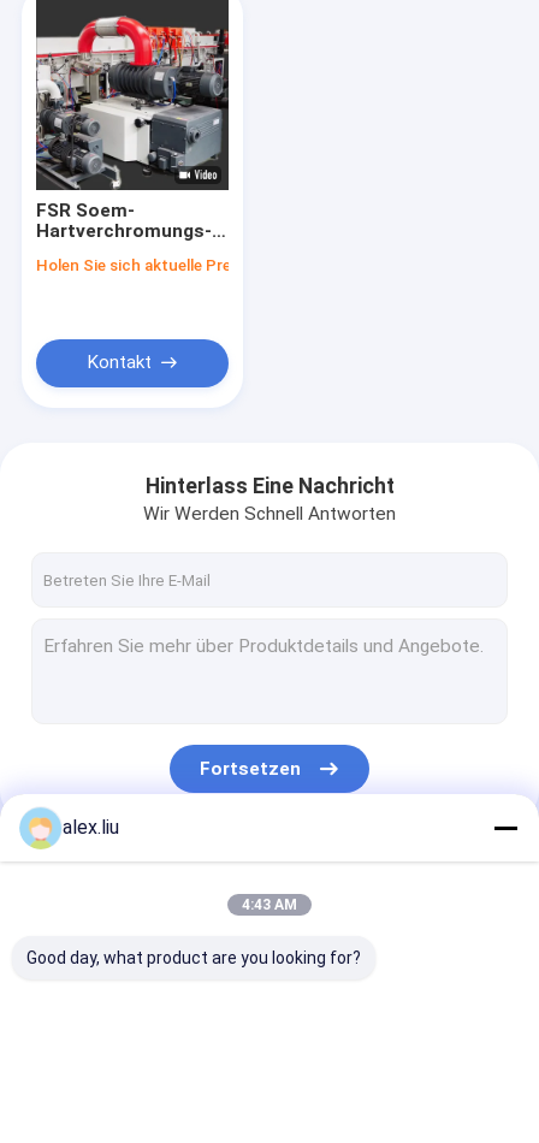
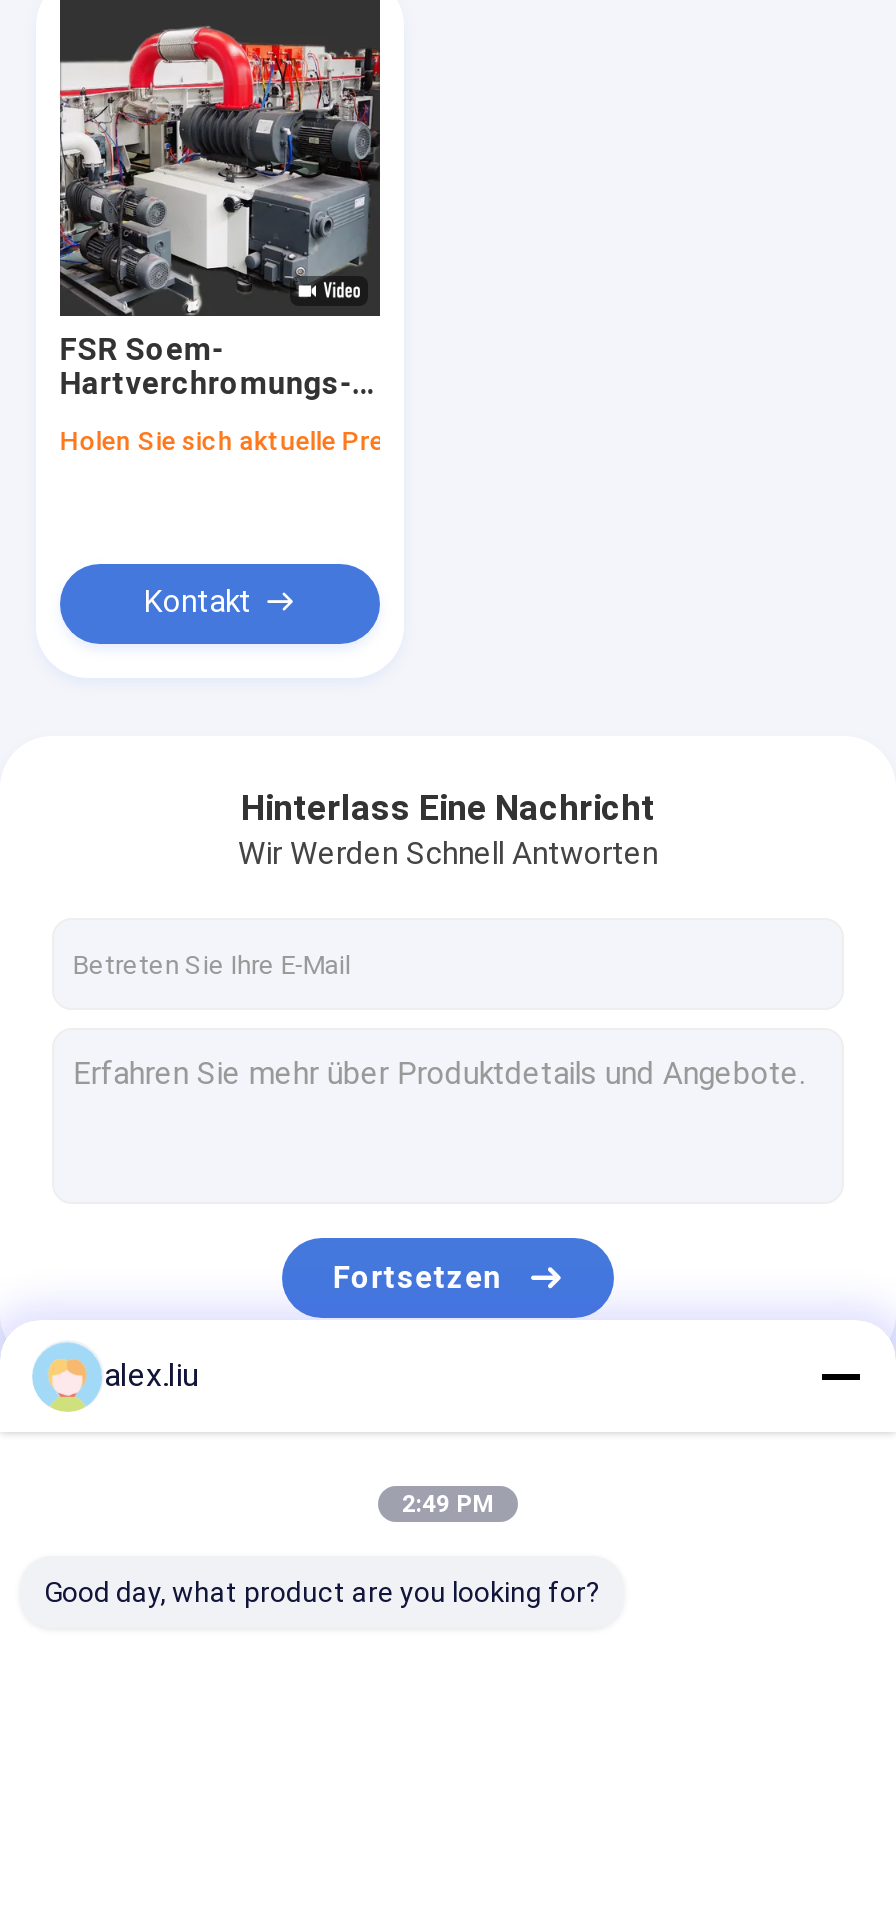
- 4:43 AM
+ 2:49 PM
